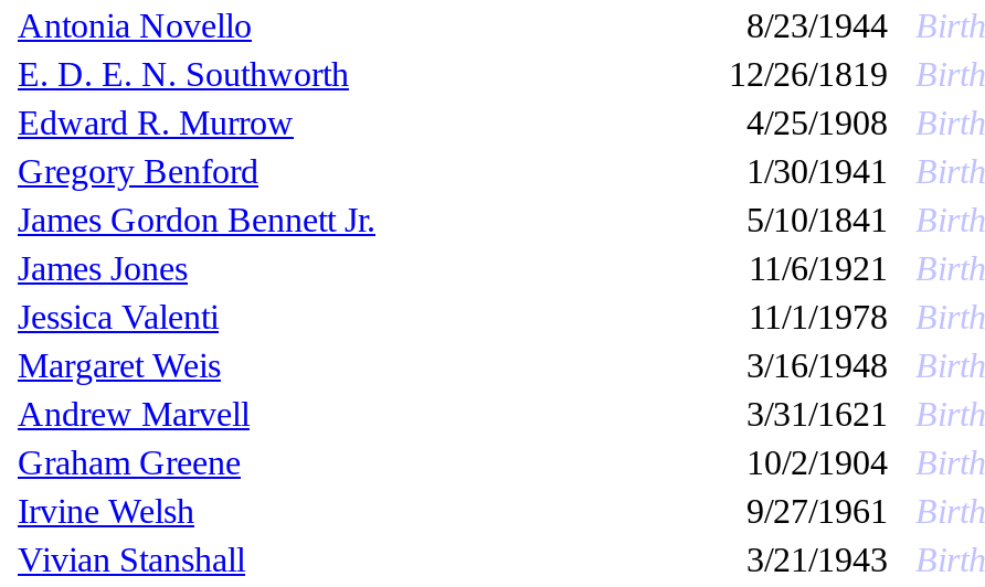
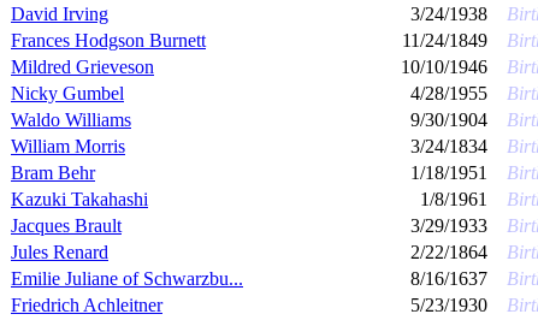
- Antonia Novello
- 8/23/1944
+ David Irving
+ 3/24/1938

- E. D. E. N. Southworth
- 12/26/1819
+ Frances Hodgson Burnett
+ 11/24/1849

- Edward R. Murrow
- 4/25/1908
+ Mildred Grieveson
+ 10/10/1946

- Gregory Benford
- 1/30/1941
+ Nicky Gumbel
+ 4/28/1955

- James Gordon Bennett Jr.
- 5/10/1841
+ Waldo Williams
+ 9/30/1904

- James Jones
- 11/6/1921
+ William Morris
+ 3/24/1834

- Jessica Valenti
- 11/1/1978
+ Bram Behr
+ 1/18/1951

- Margaret Weis
- 3/16/1948
+ Kazuki Takahashi
+ 1/8/1961

- Andrew Marvell
- 3/31/1621
+ Jacques Brault
+ 3/29/1933

- Graham Greene
- 10/2/1904
+ Jules Renard
+ 2/22/1864

- Irvine Welsh
- 9/27/1961
+ Emilie Juliane of Schwarzbu...
+ 8/16/1637

- Vivian Stanshall
- 3/21/1943
+ Friedrich Achleitner
+ 5/23/1930
